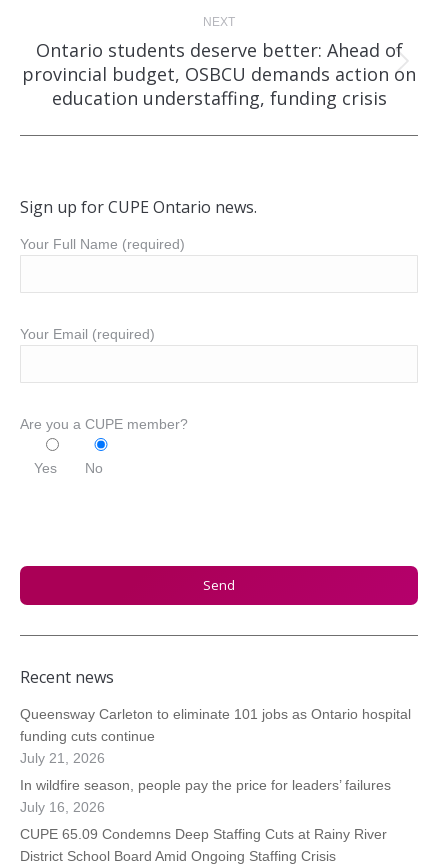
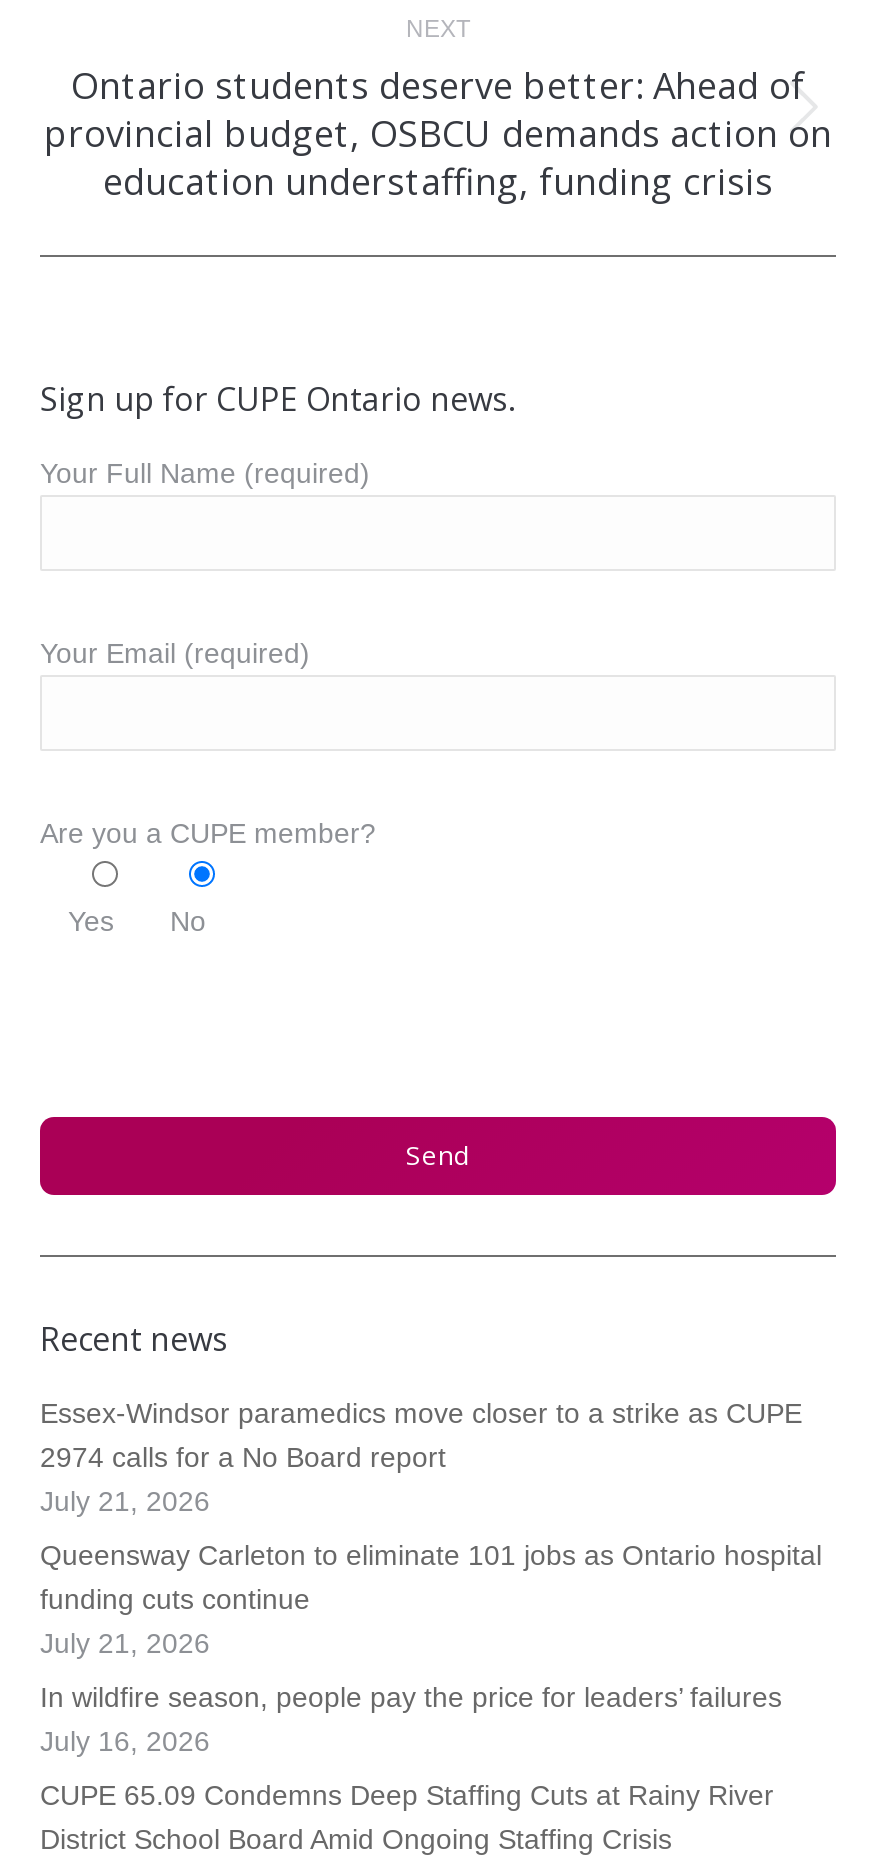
+ Essex-Windsor paramedics move closer to a strike as CUPE
+ 2974 calls for a No Board report
+ July 21, 2026
